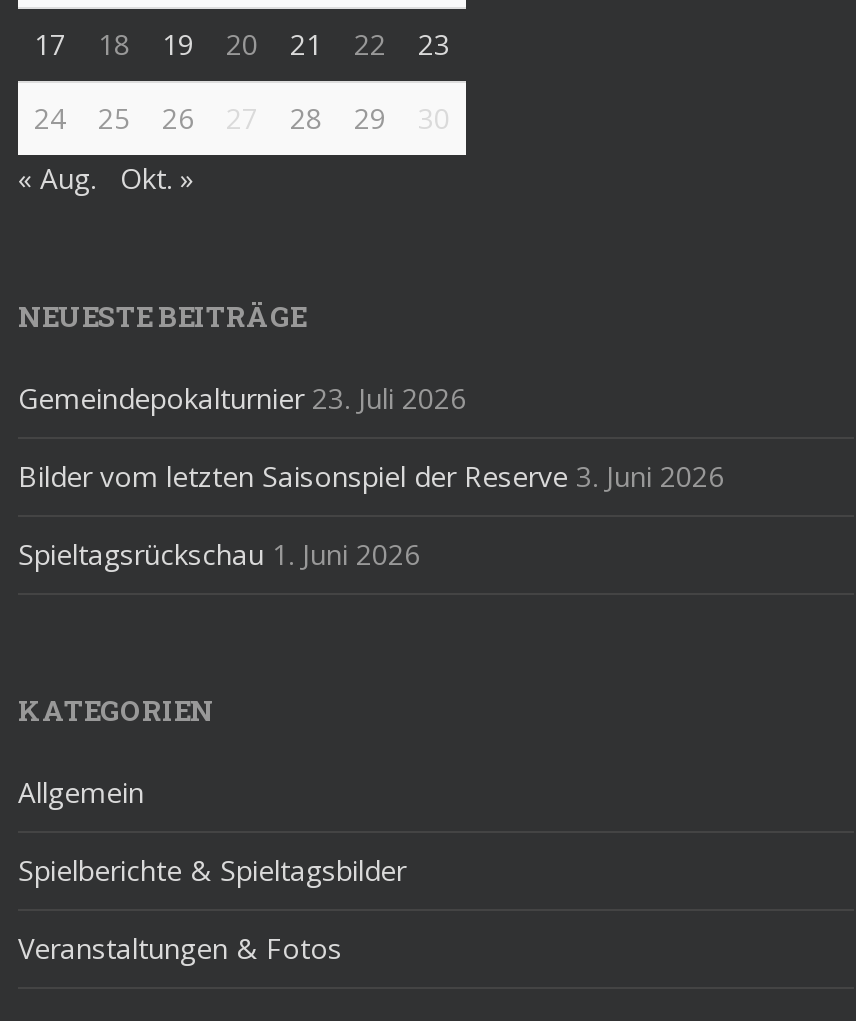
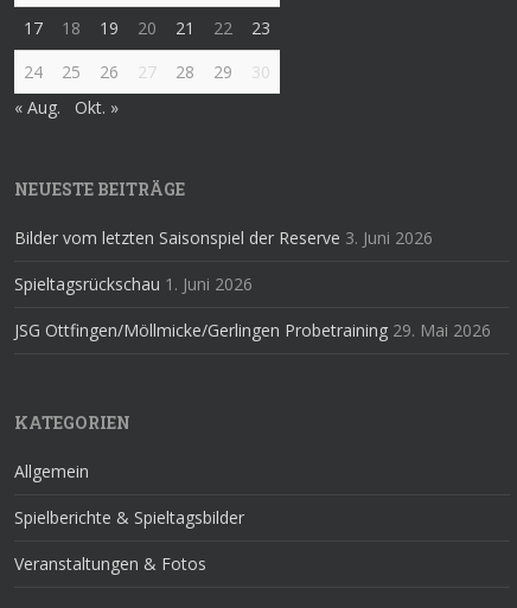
- Gemeindepokalturnier 23. Juli 2026

moved up: Bilder vom letzten Saisonspiel der Reserve 3. Juni 2026 | Spieltagsrückschau 1. Juni 2026

+ JSG Ottfingen/Möllmicke/Gerlingen Probetraining 29. Mai 2026
